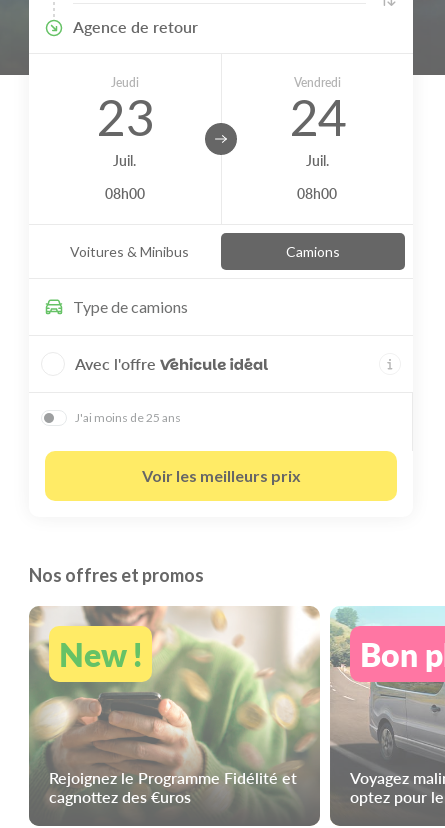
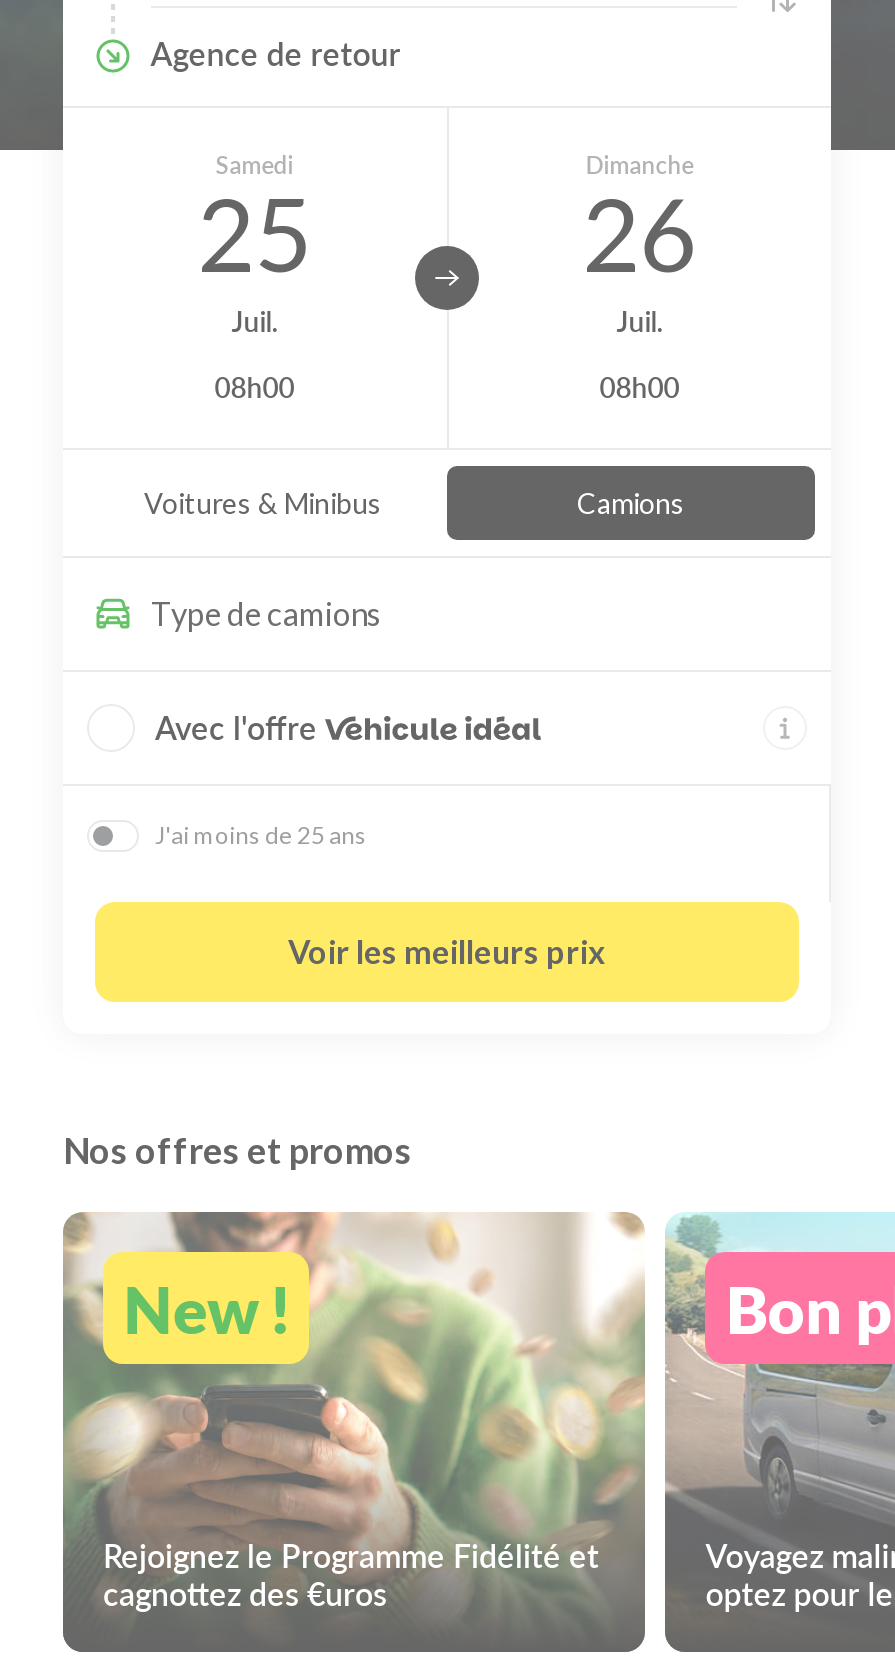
- Jeudi
- 23
+ Samedi
+ 25

- Vendredi
- 24
+ Dimanche
+ 26
